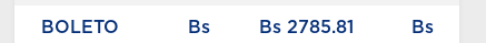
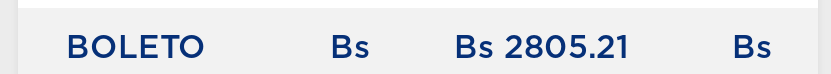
- Bs 2785.81
+ Bs 2805.21
